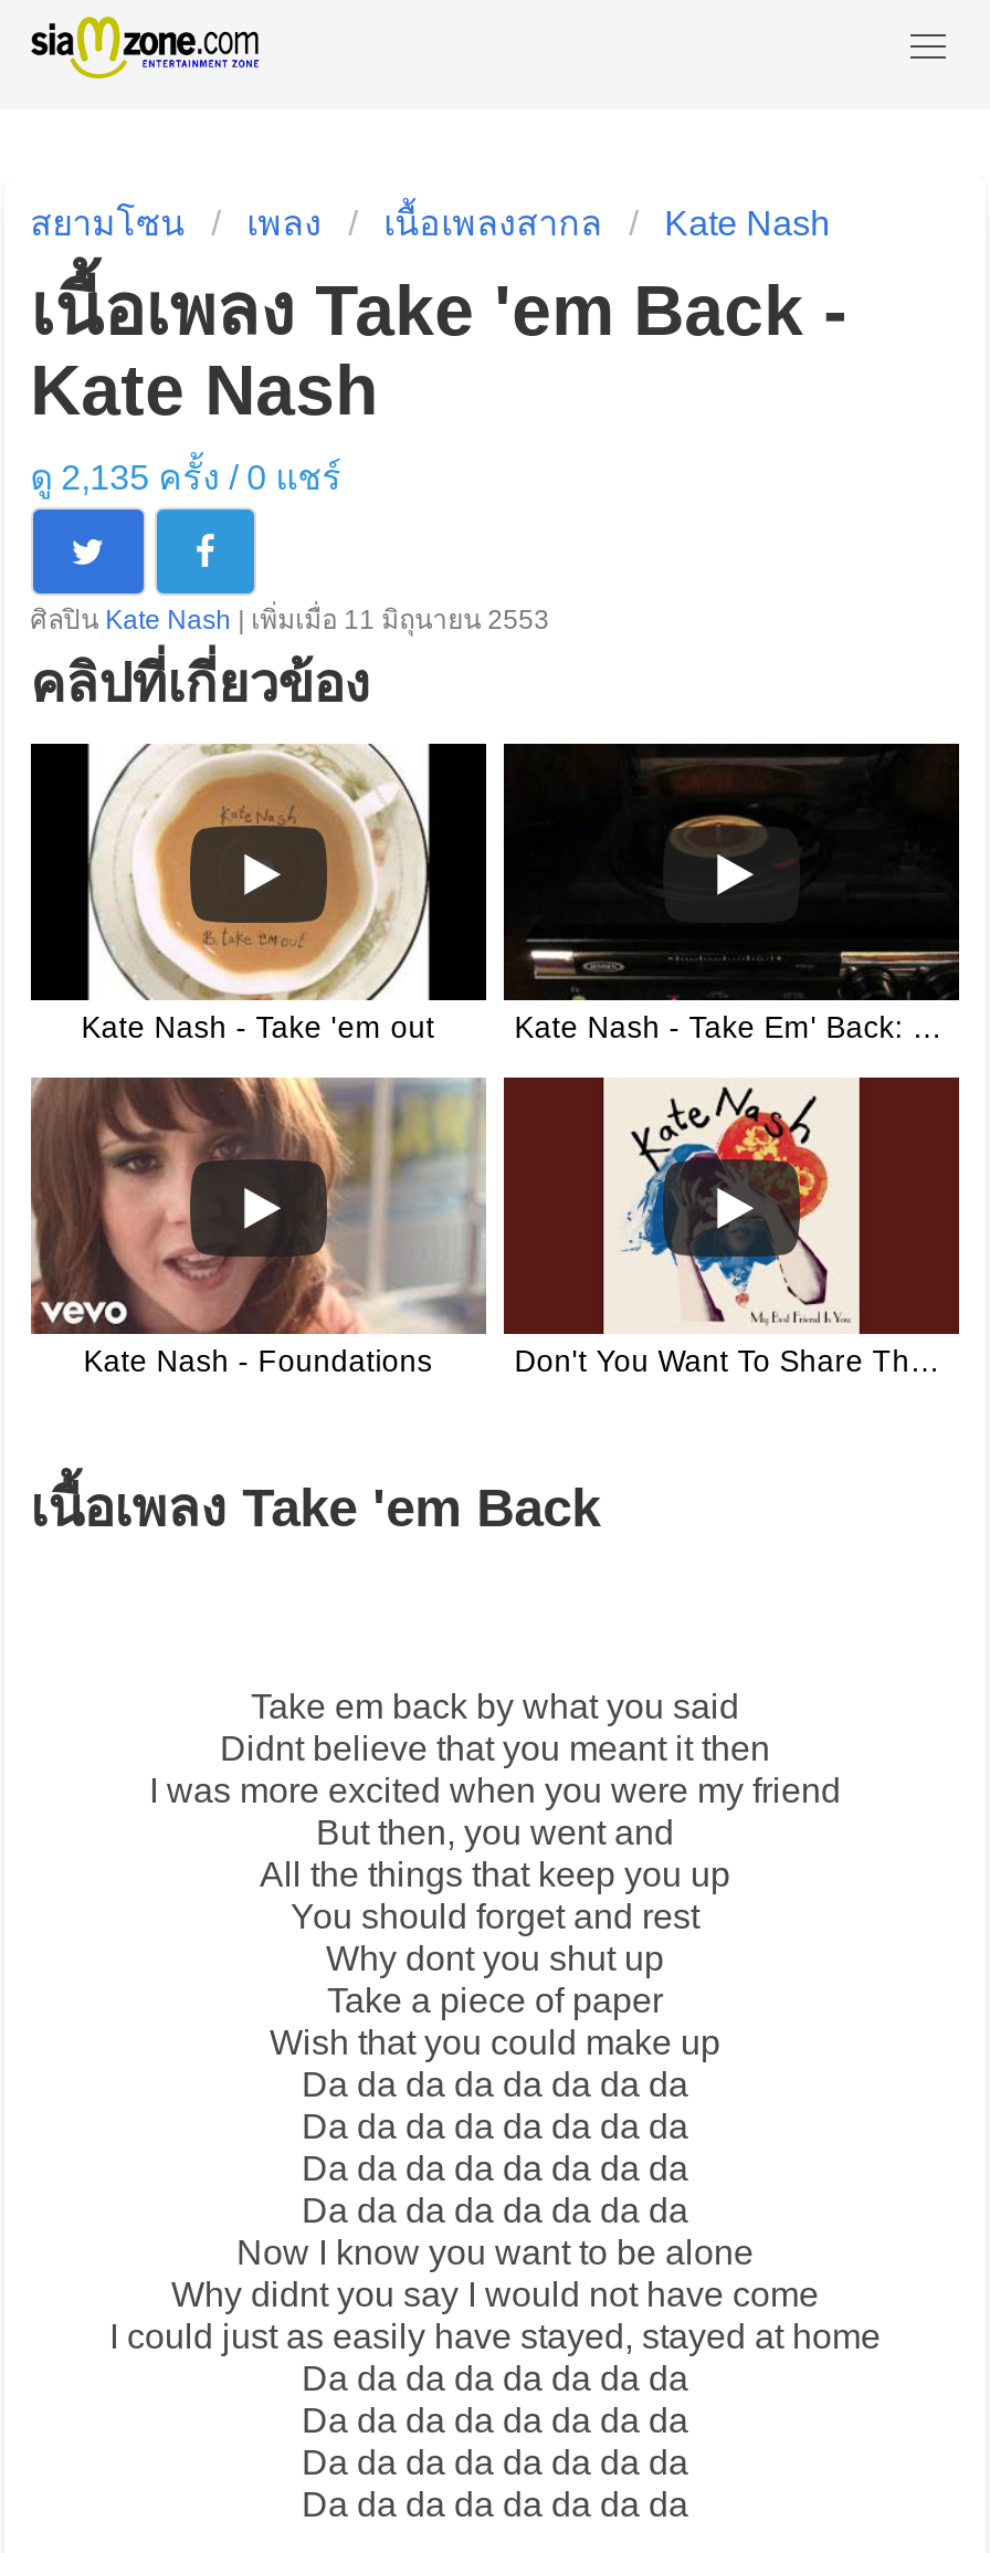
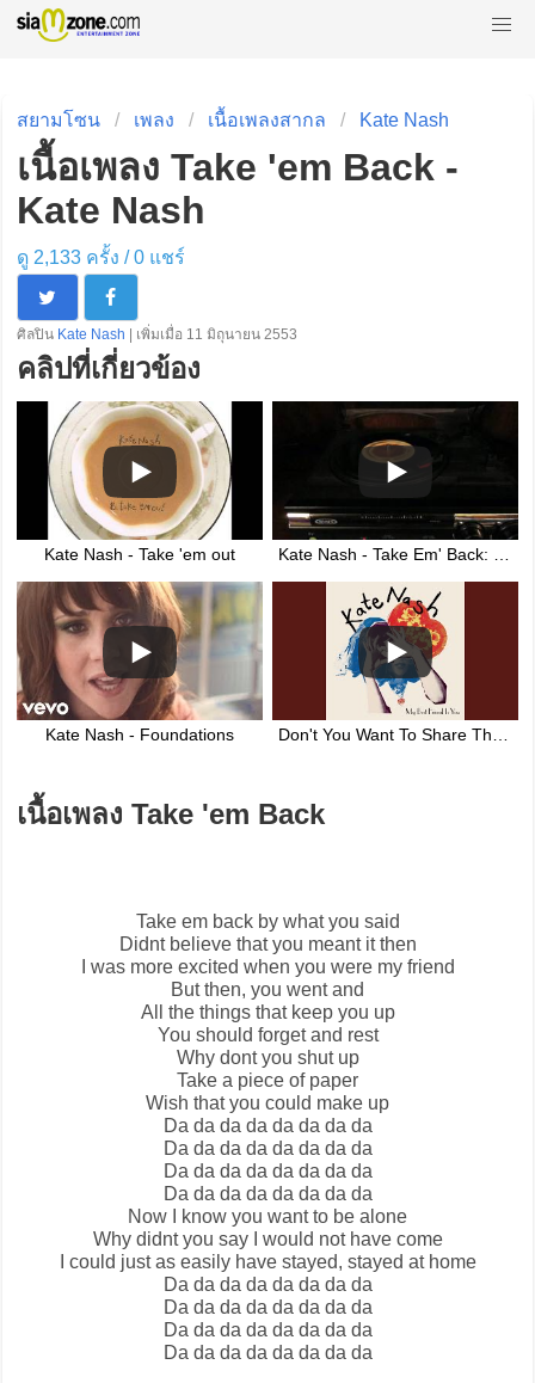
- ดู 2,135 ครั้ง / 0แชร์
+ ดู 2,133 ครั้ง / 0แชร์
